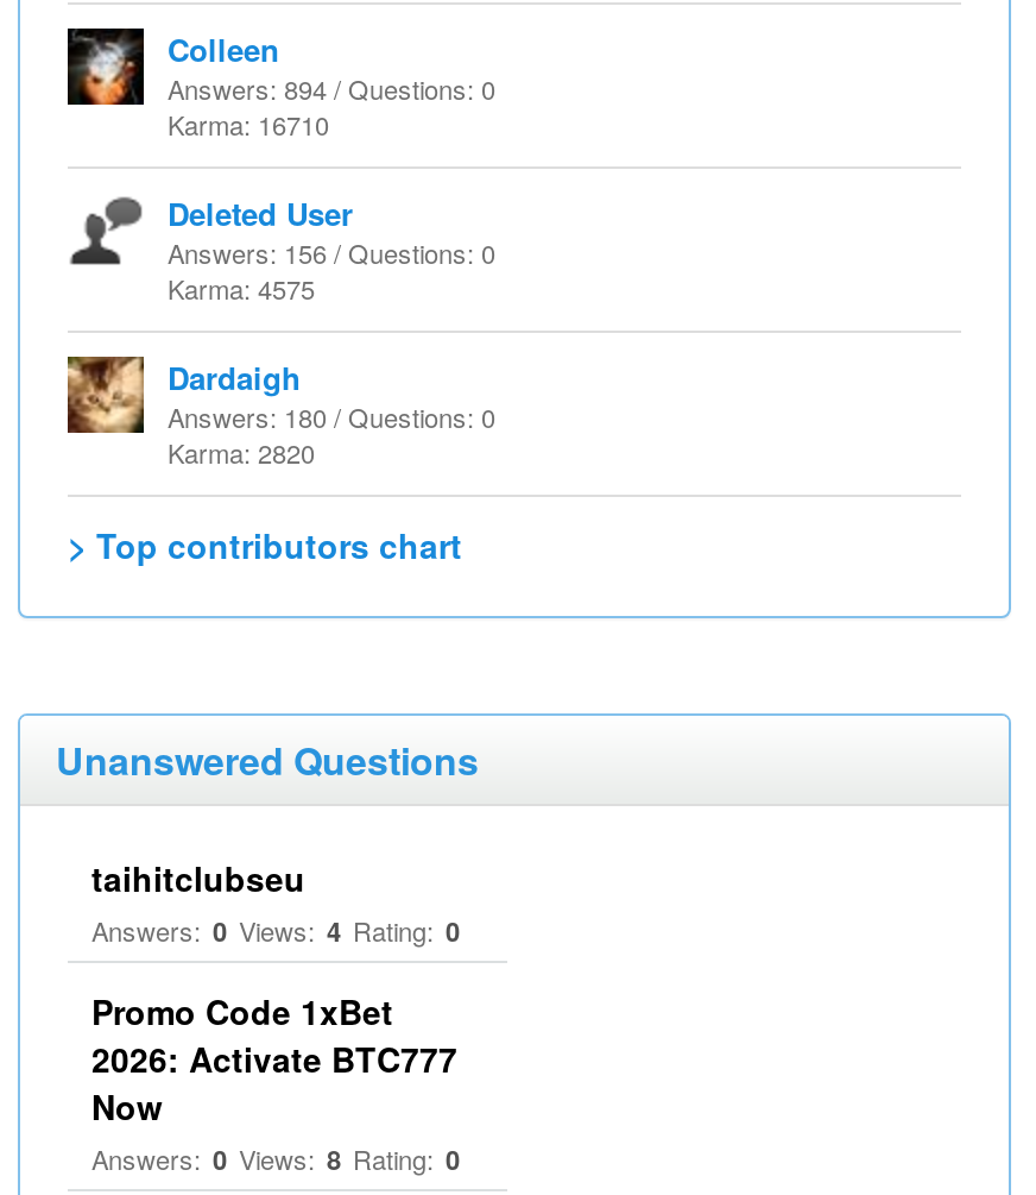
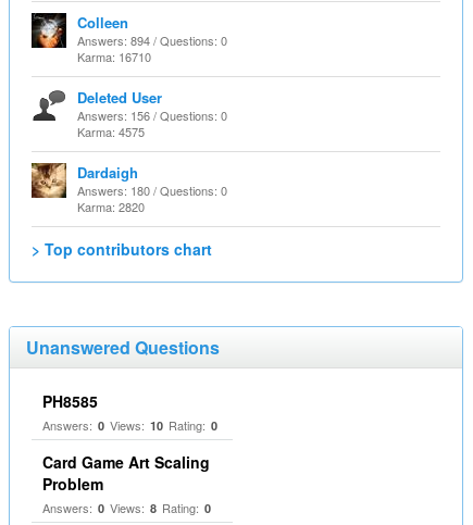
- taihitclubseu
- Answers: 0 Views: 4 Rating: 0
+ PH8585
+ Answers: 0 Views: 10 Rating: 0

- Promo Code 1xBet
- 2026: Activate BTC777
- Now
+ Card Game Art Scaling
+ Problem
